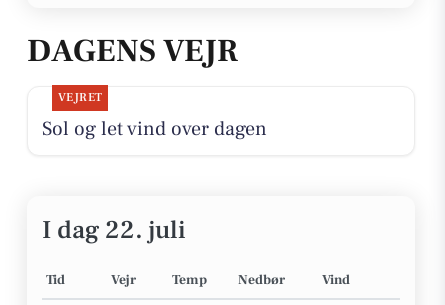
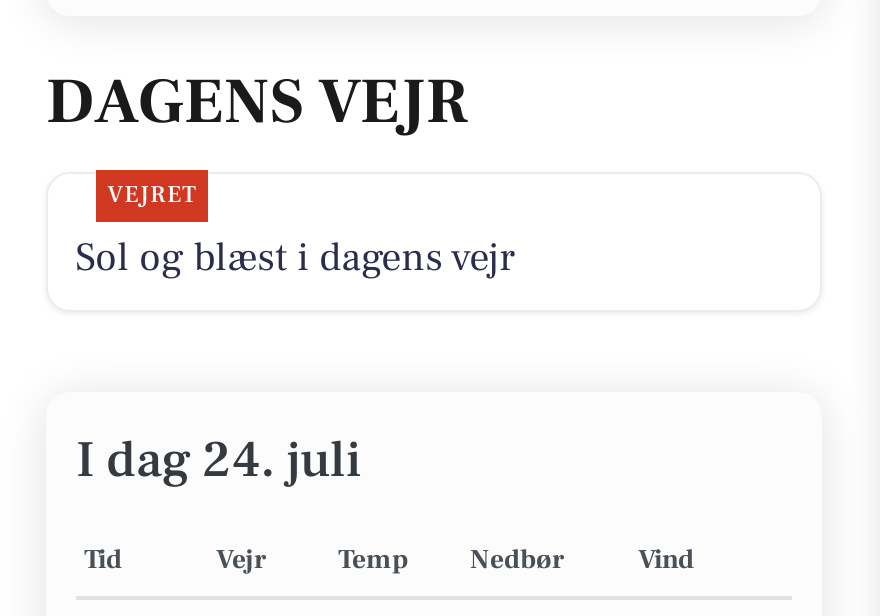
- Sol og let vind over dagen
+ Sol og blæst i dagens vejr

- I dag 22. juli
+ I dag 24. juli
